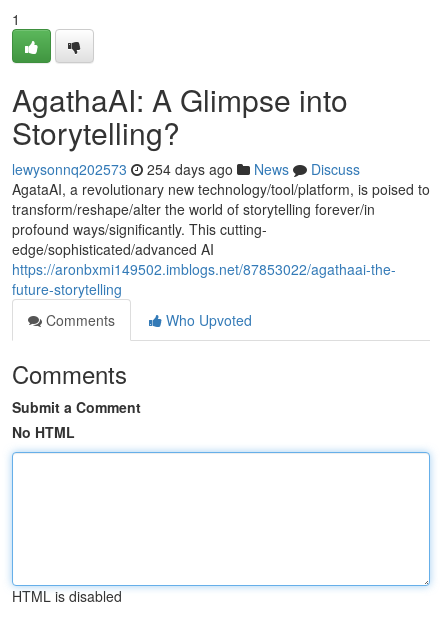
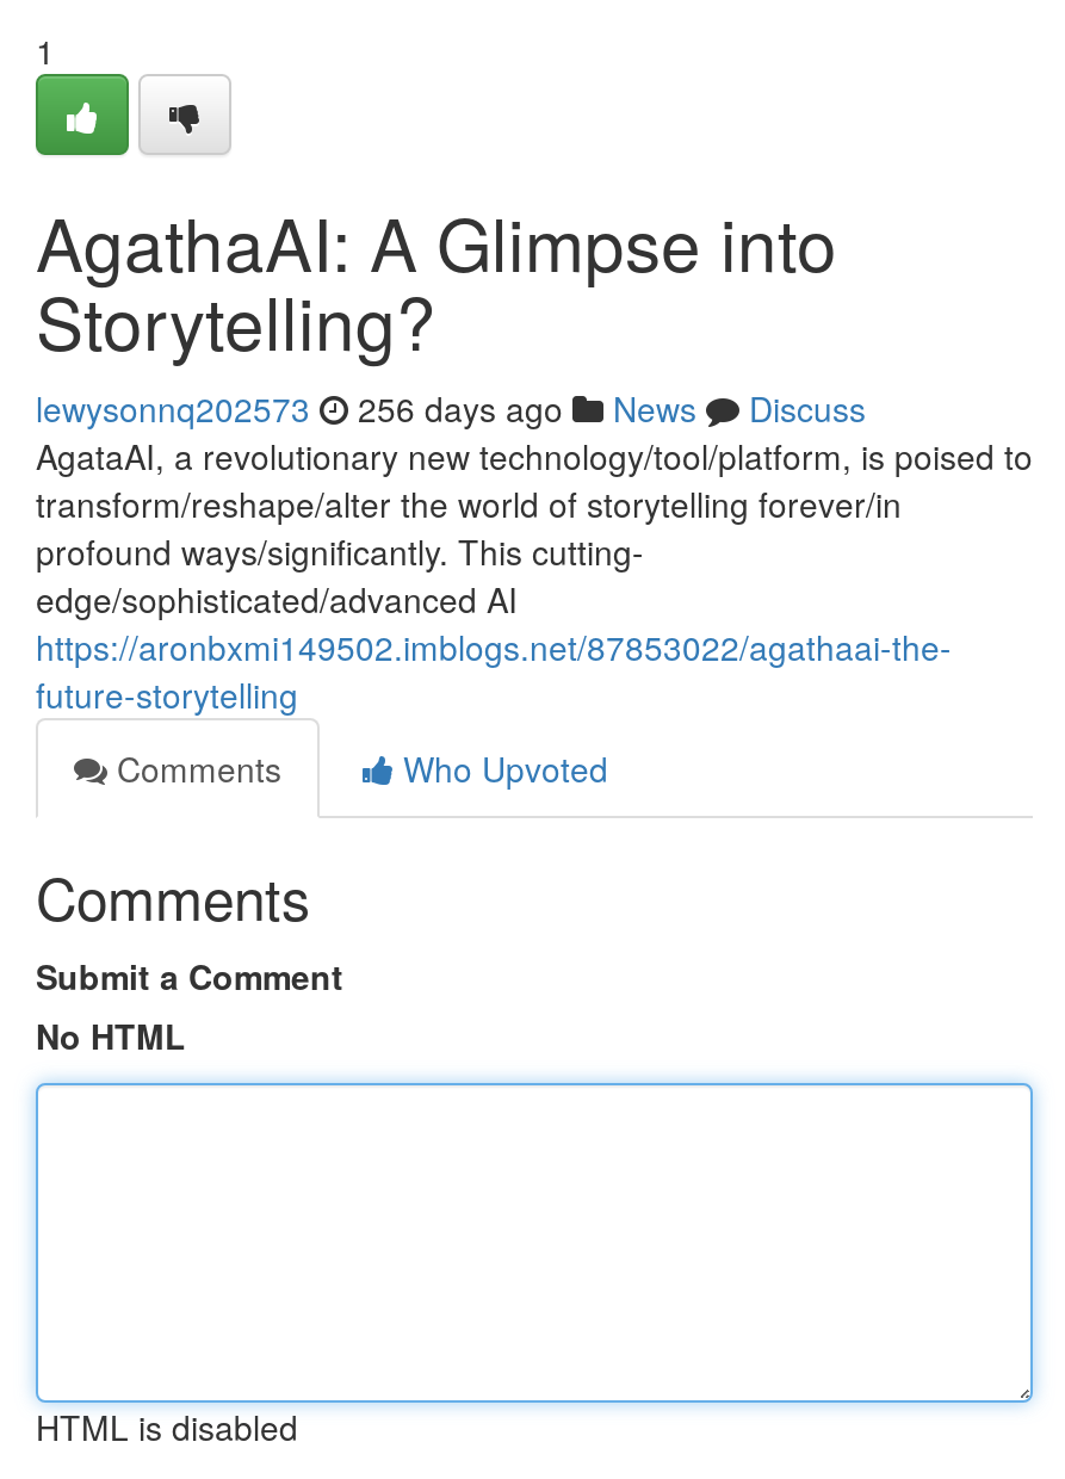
- lewysonnq202573 254 days ago News Discuss
+ lewysonnq202573 256 days ago News Discuss
